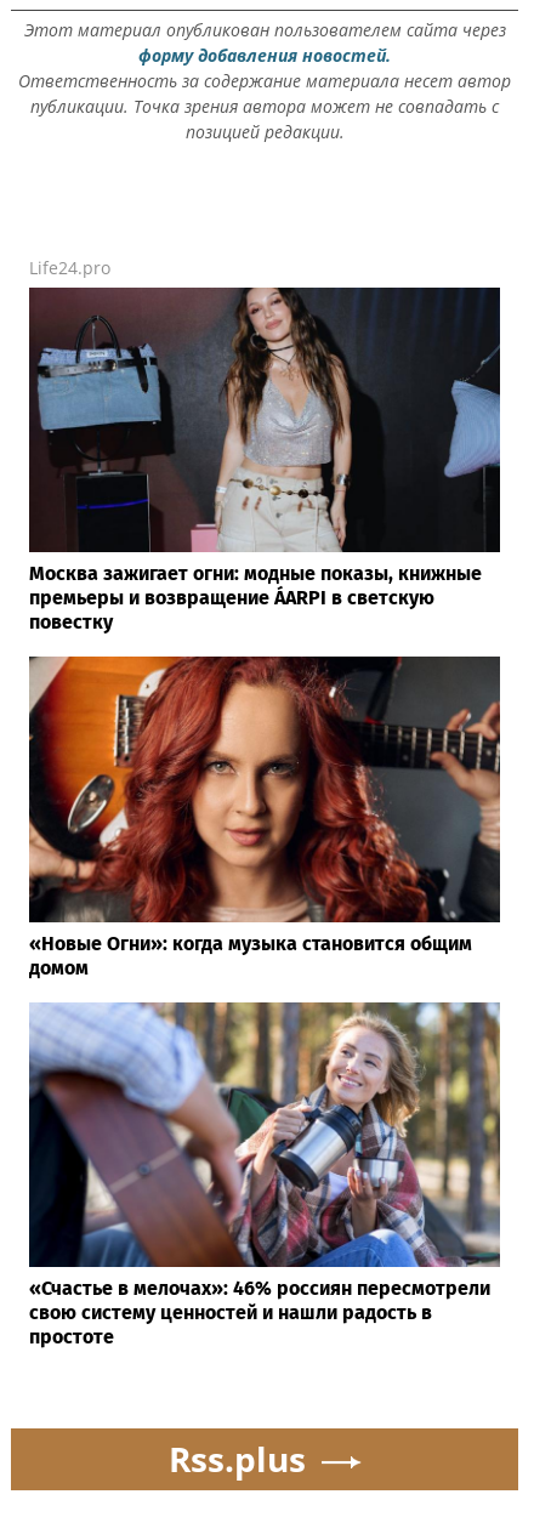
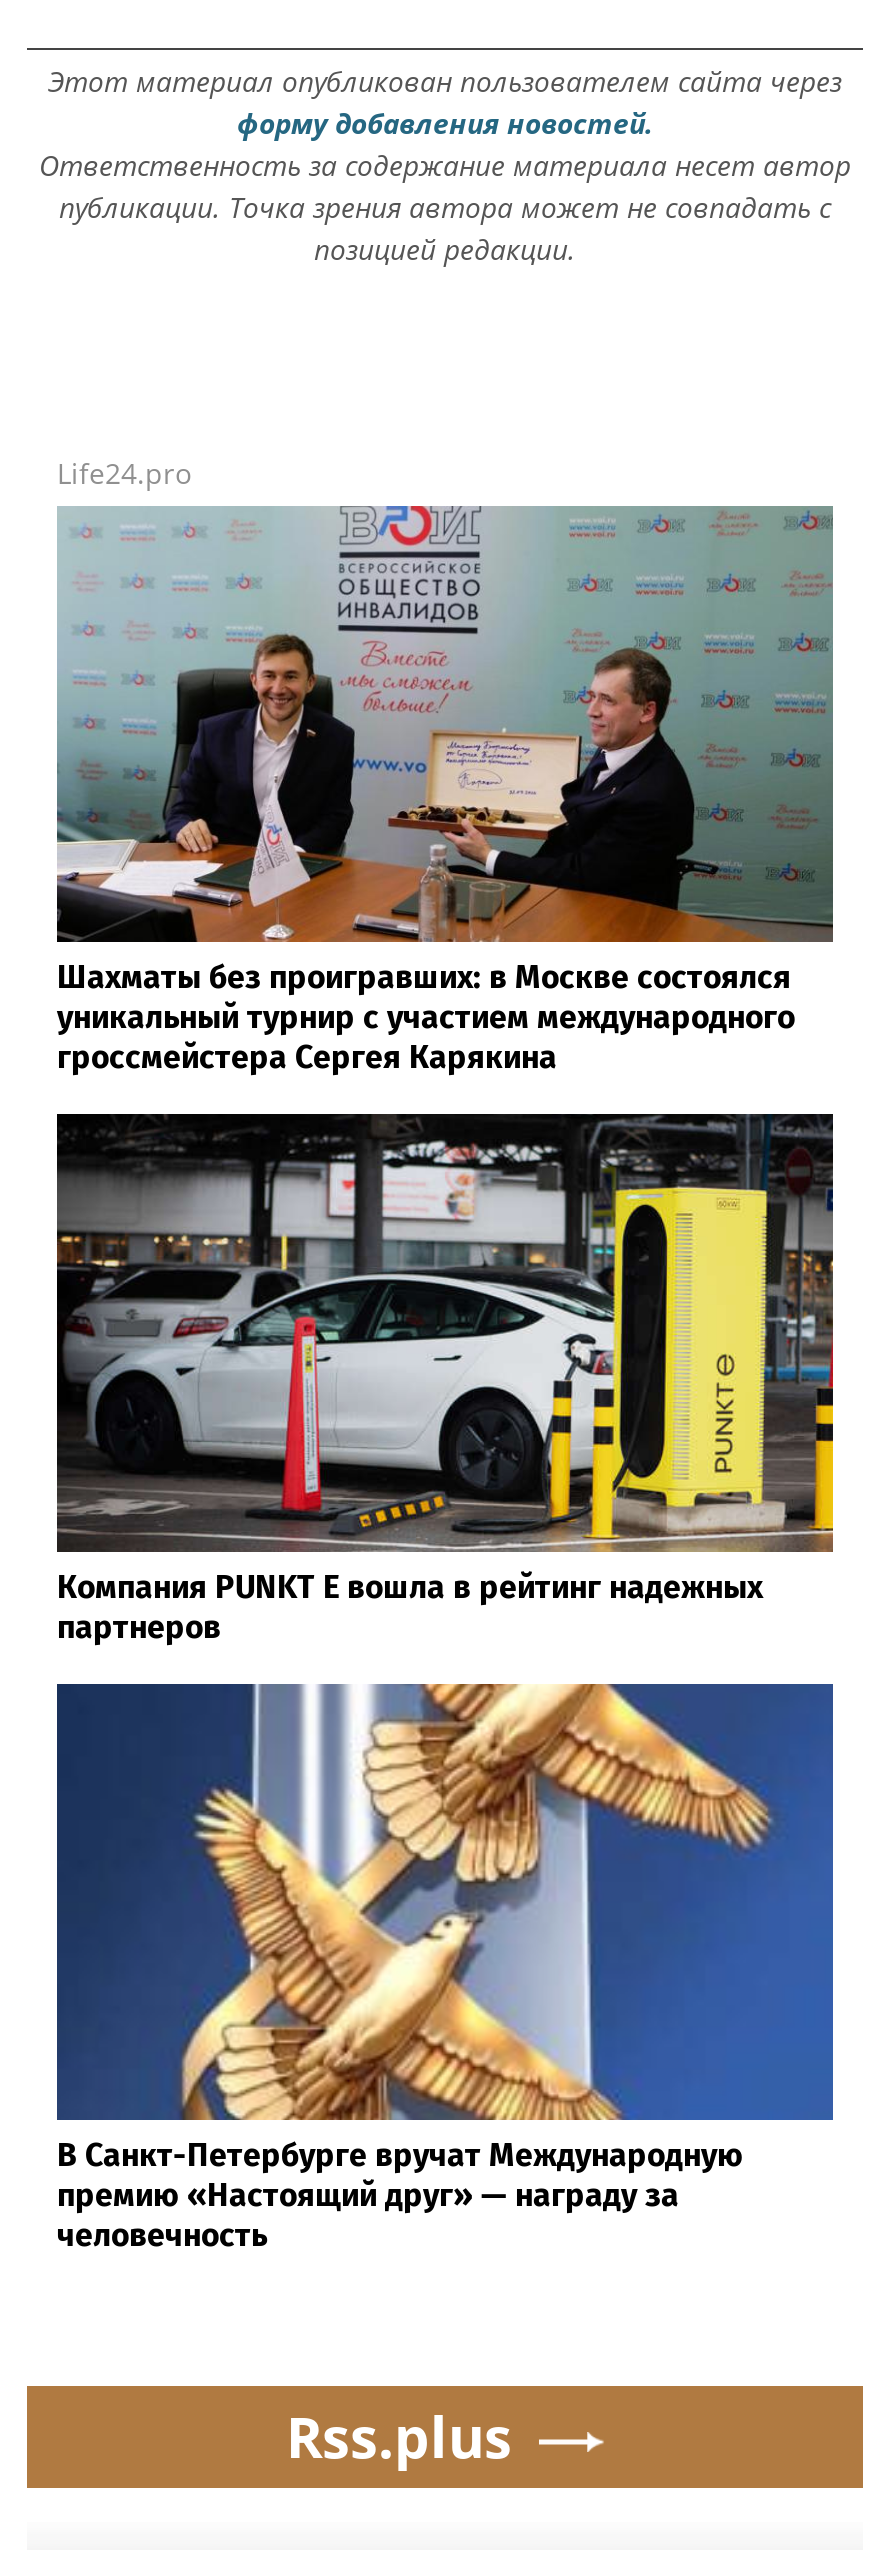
- [image]
- Москва зажигает огни: модные показы, книжные
- премьеры и возвращение ÁARPI в светскую
- повестку
+ [image]
+ Шахматы без проигравших: в Москве состоялся
+ уникальный турнир с участием международного
+ гроссмейстера Сергея Карякина

- [image]
- «Новые Огни»: когда музыка становится общим
- домом
+ [image]
+ Компания PUNKT E вошла в рейтинг надежных
+ партнеров

- [image]
- «Счастье в мелочах»: 46% россиян пересмотрели
- свою систему ценностей и нашли радость в
- простоте
+ [image]
+ В Санкт-Петербурге вручат Международную
+ премию «Настоящий друг» — награду за
+ человечность
